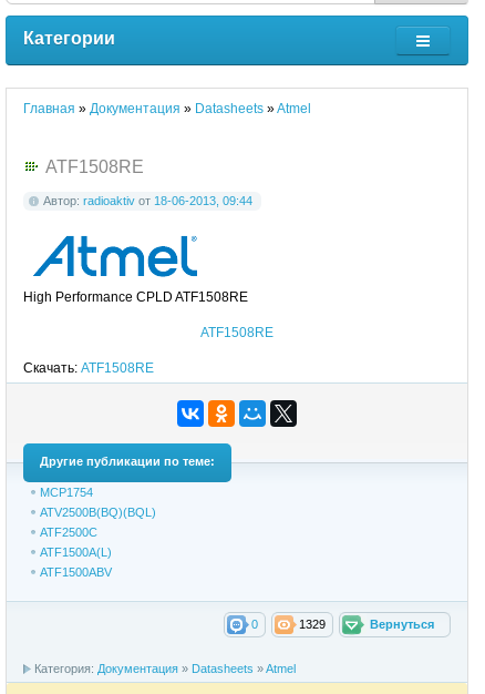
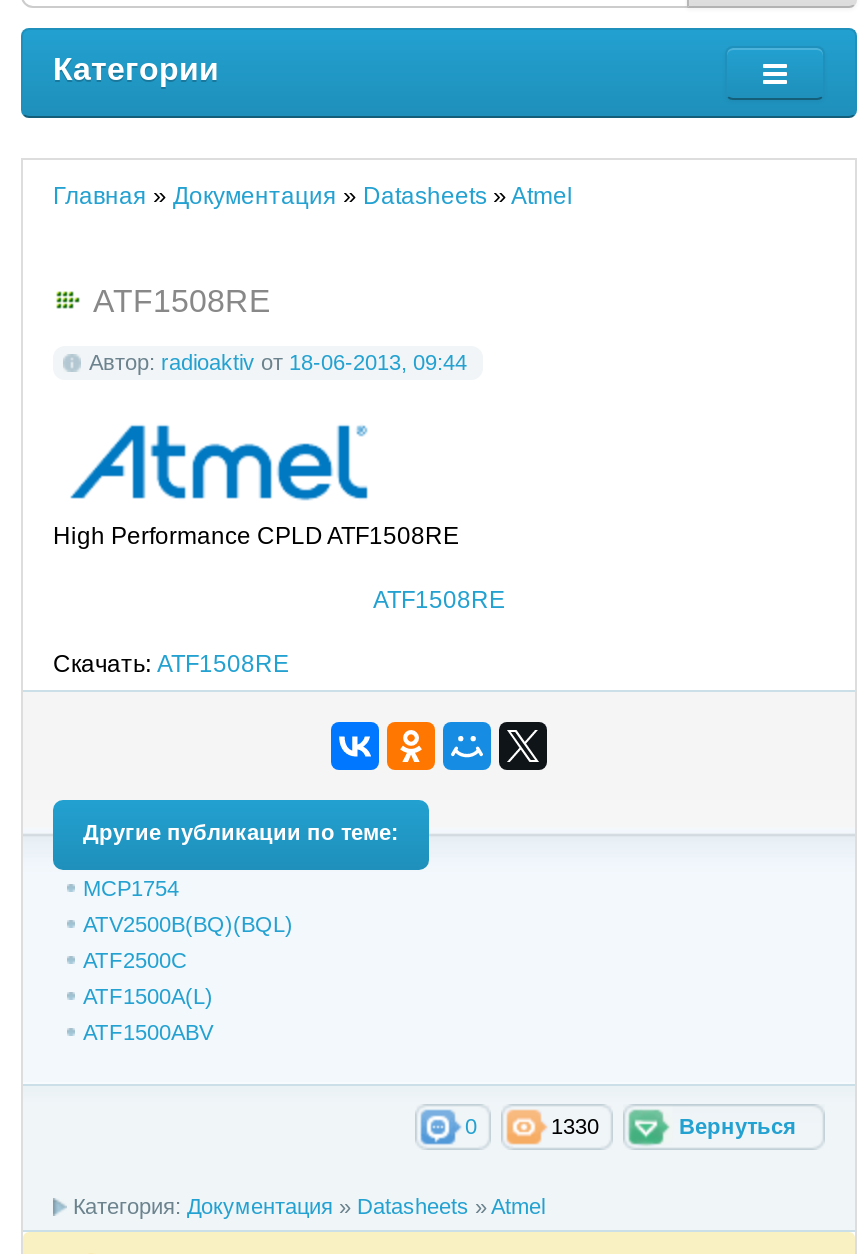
- 1329
+ 1330
